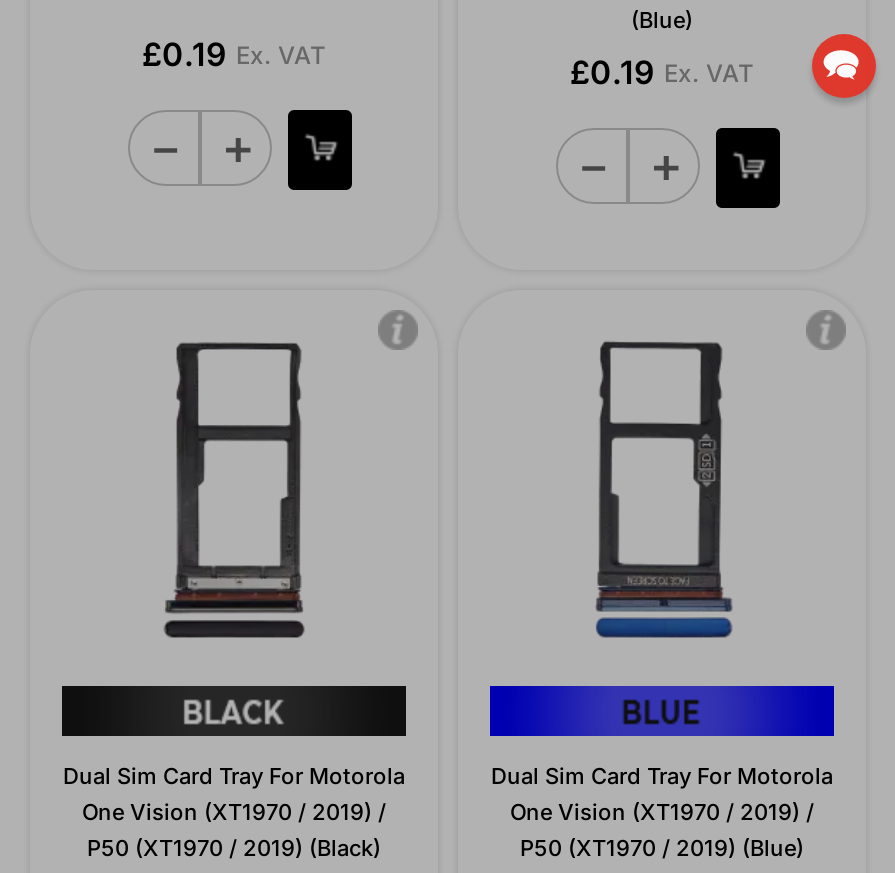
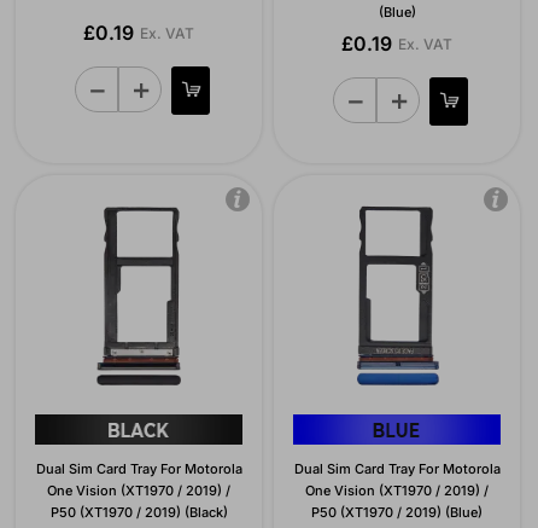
- [image]
